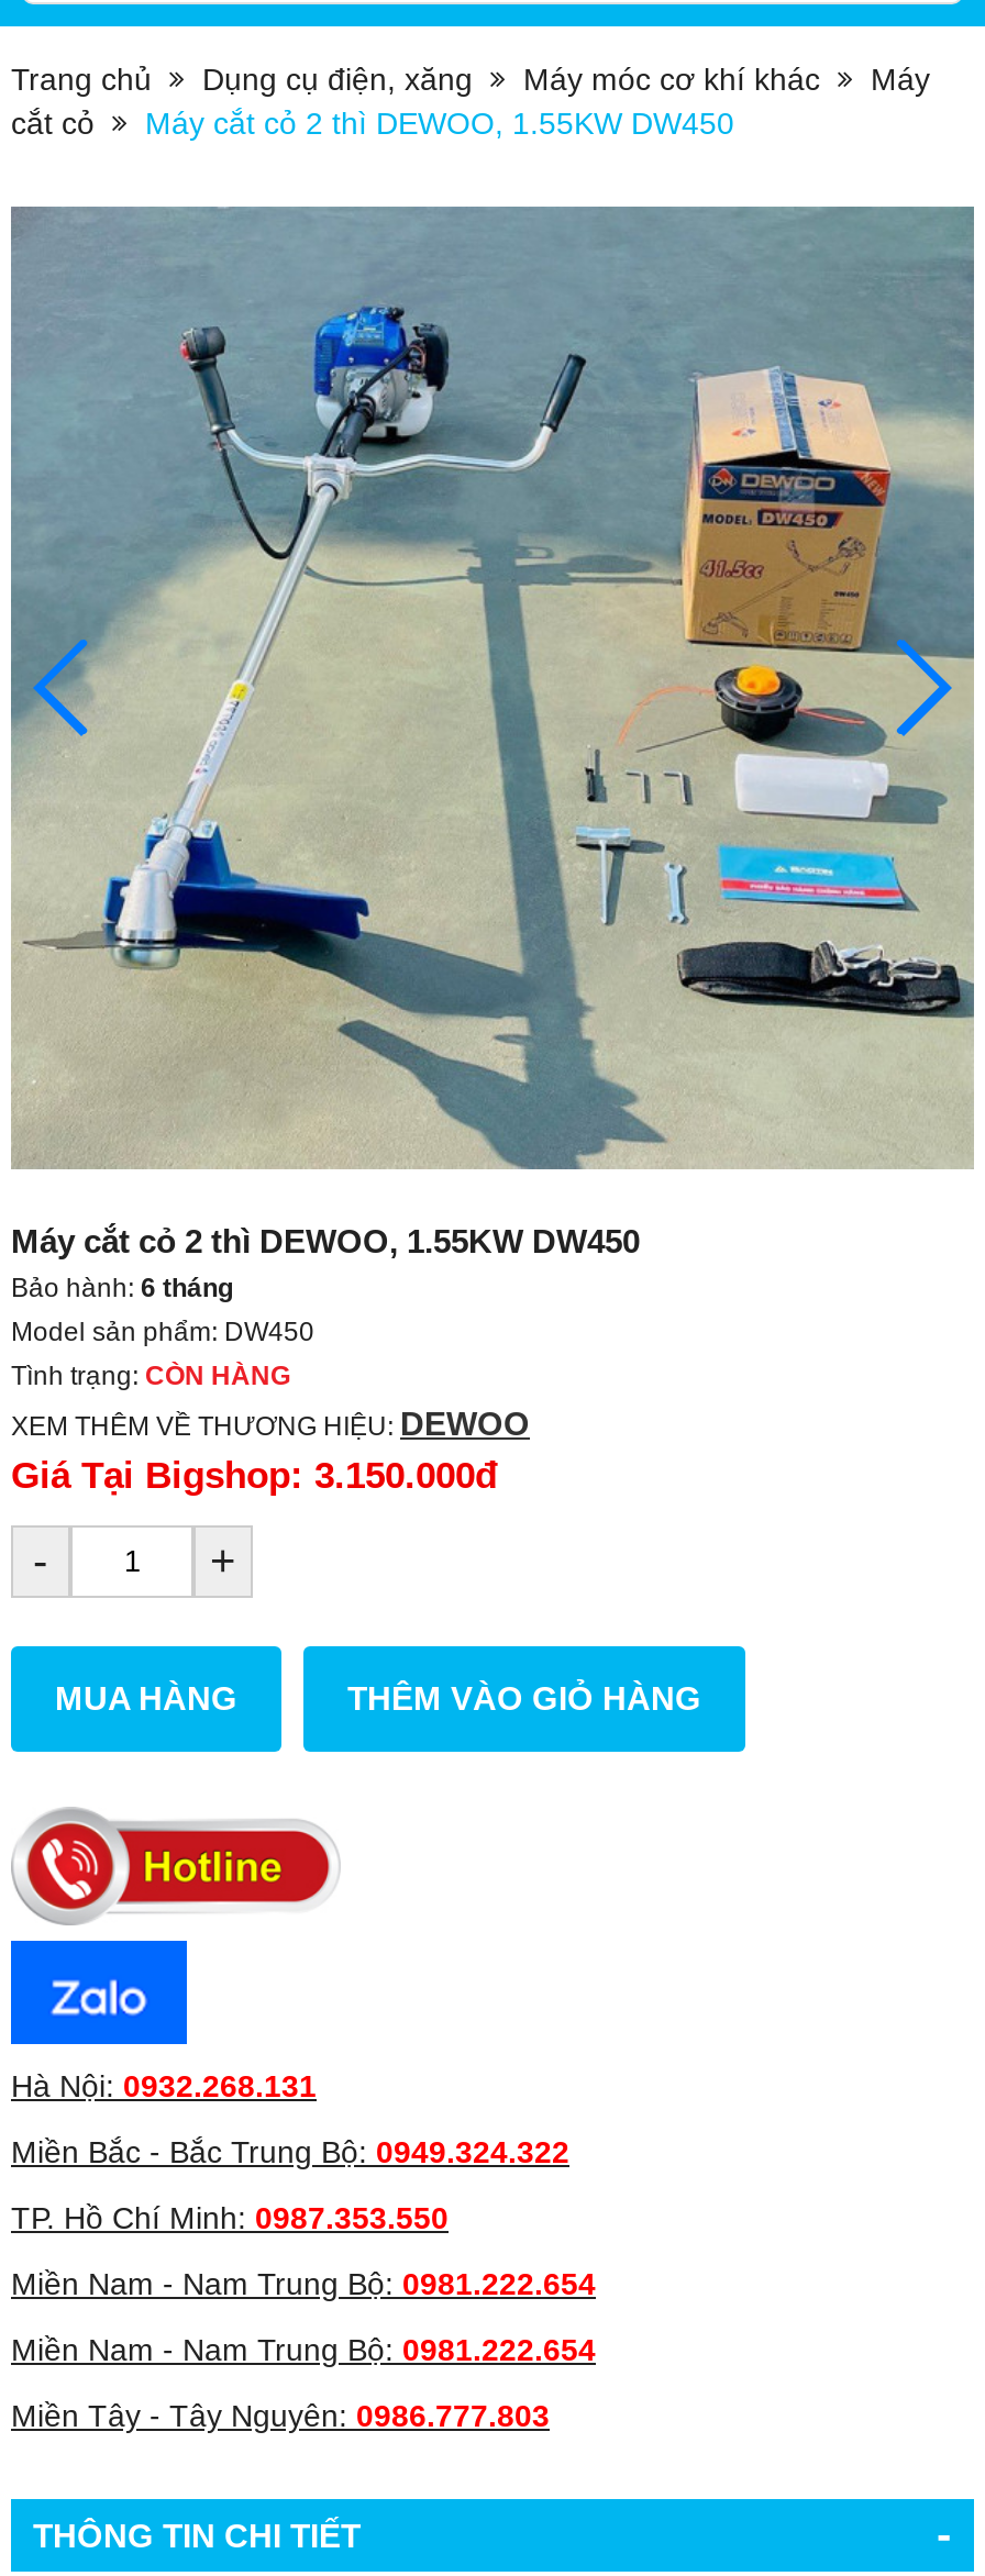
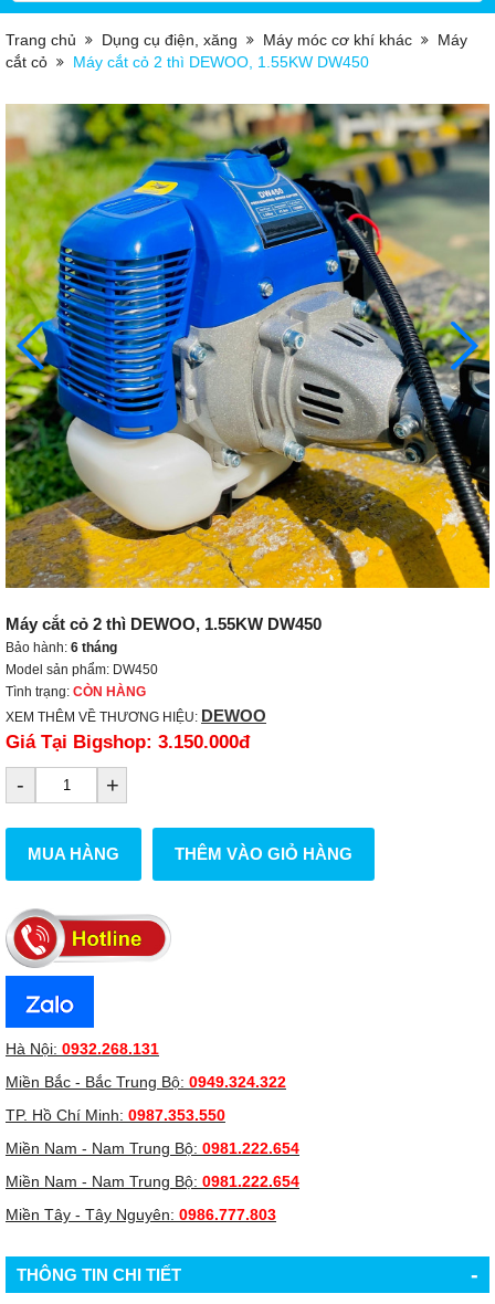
- [image]
+ [image]
